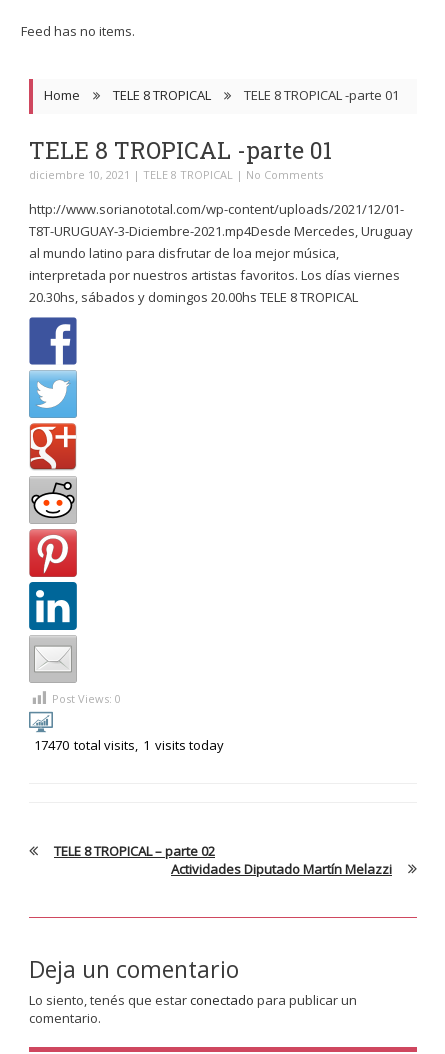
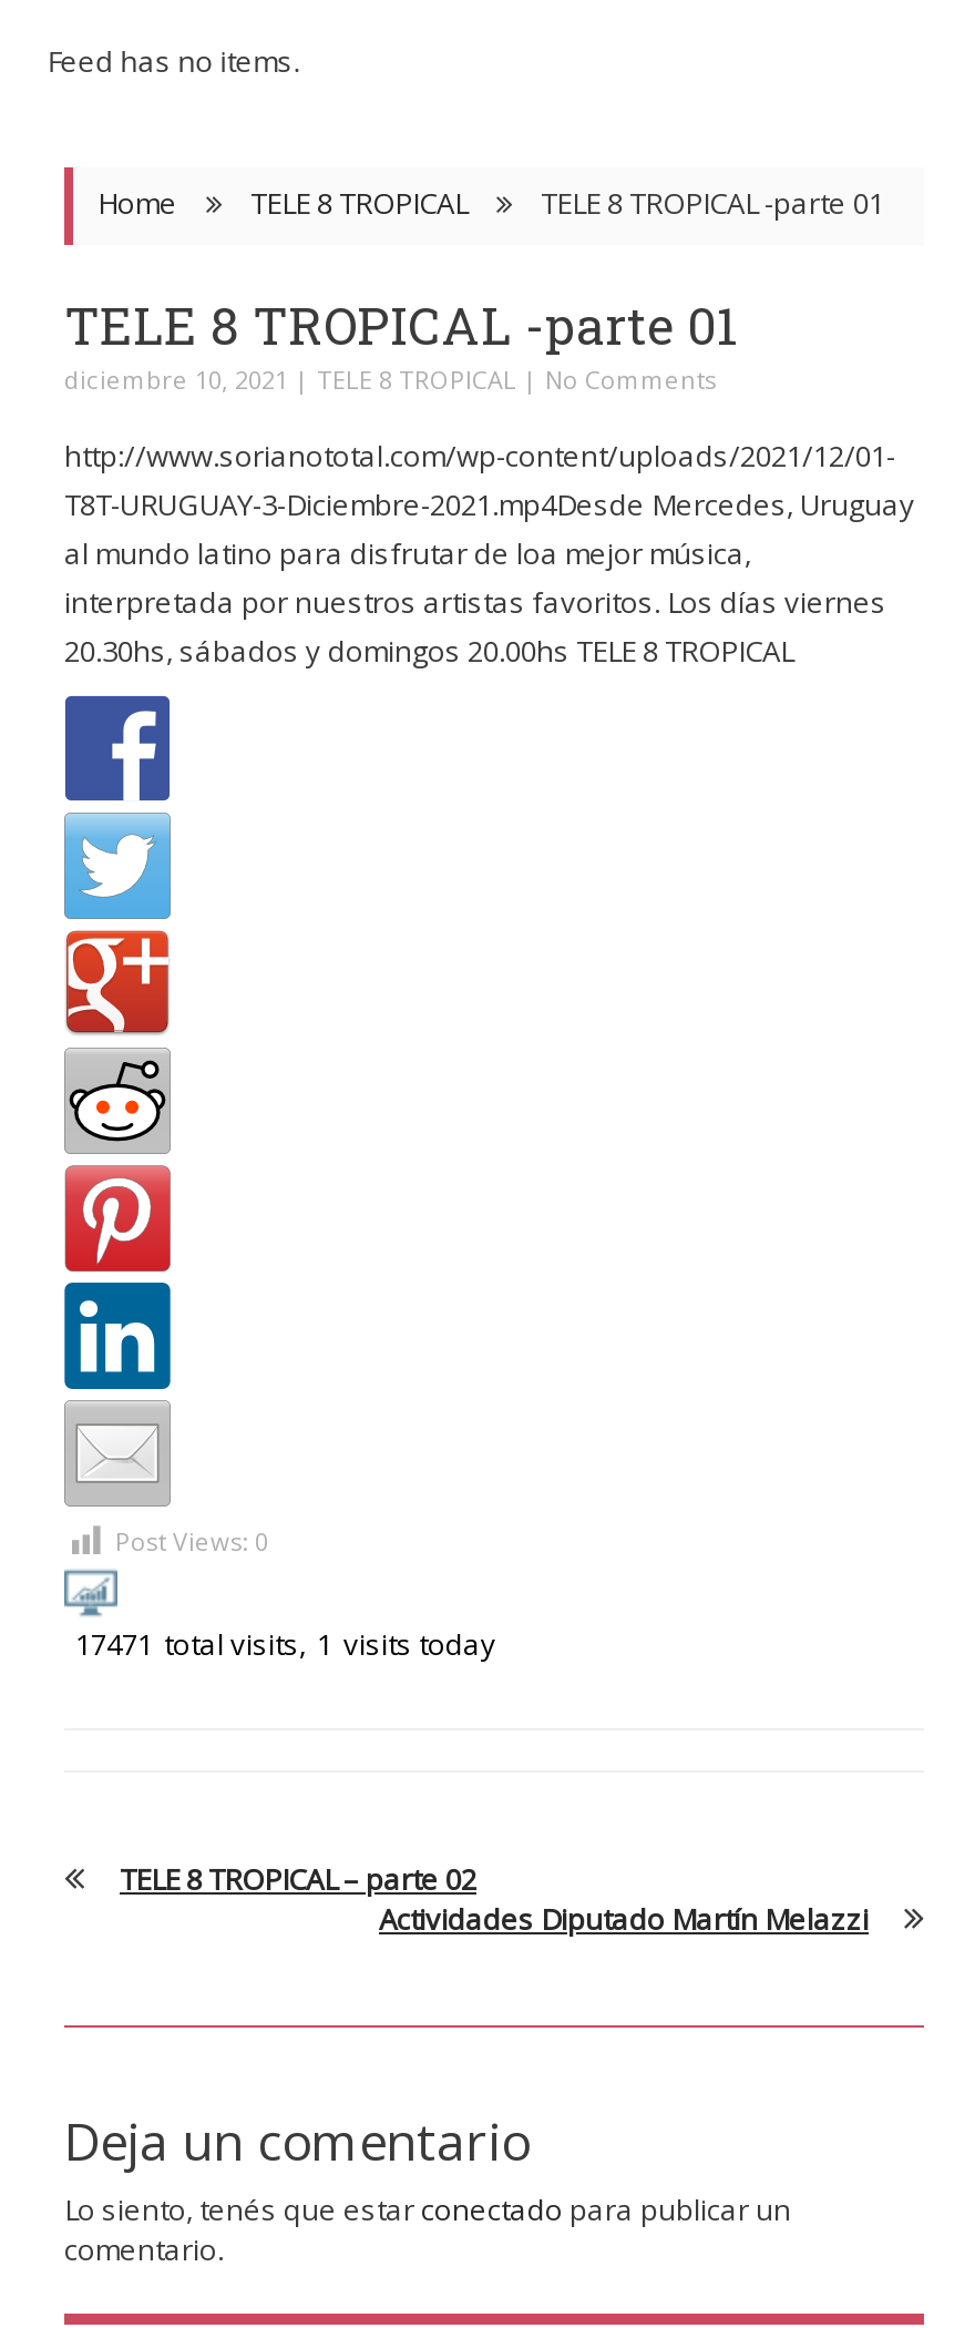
- 17470 total visits, 1 visits today
+ 17471 total visits, 1 visits today
